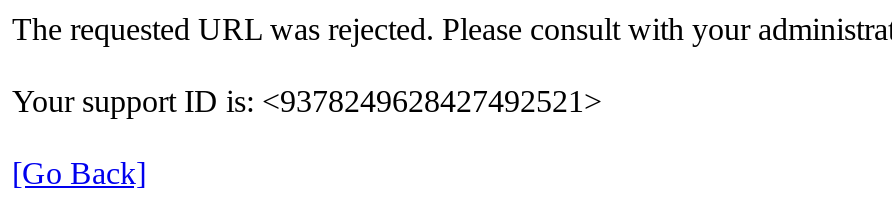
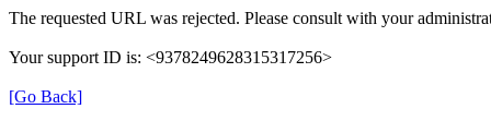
- Your support ID is: <9378249628427492521>
+ Your support ID is: <9378249628315317256>
